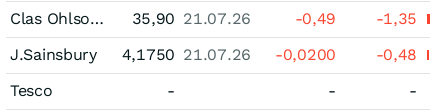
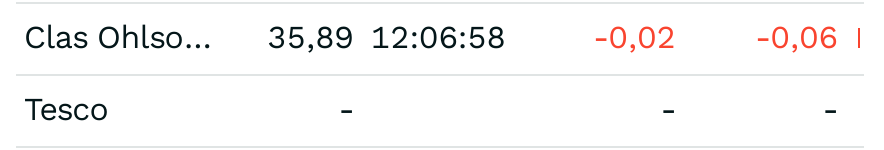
- 35,90 21.07.26
- -0,49
- -1,35
- J.Sainsbury
- 4,1750 21.07.26
- -0,0200
- -0,48
+ 35,89 12:06:58
+ -0,02
+ -0,06
